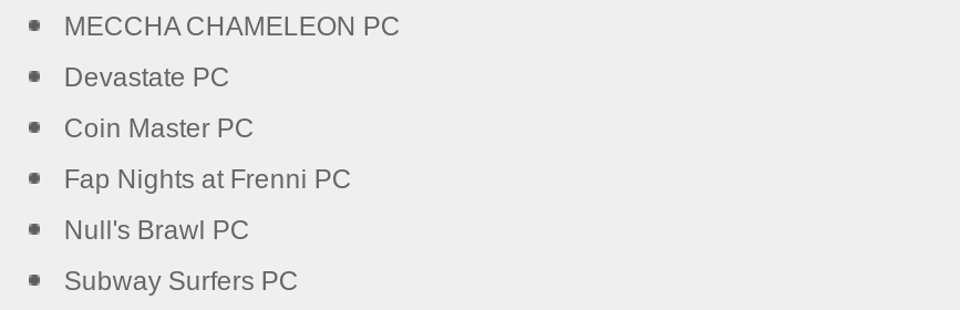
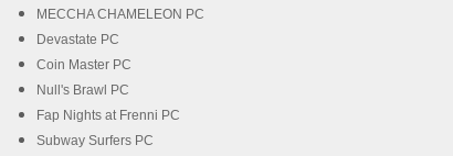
moved down: Fap Nights at Frenni PC

moved up: Null's Brawl PC
